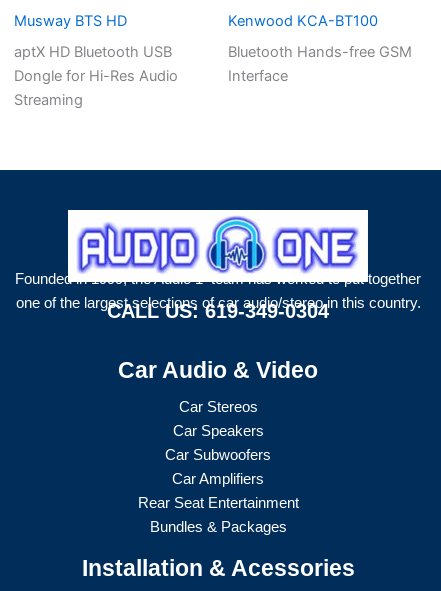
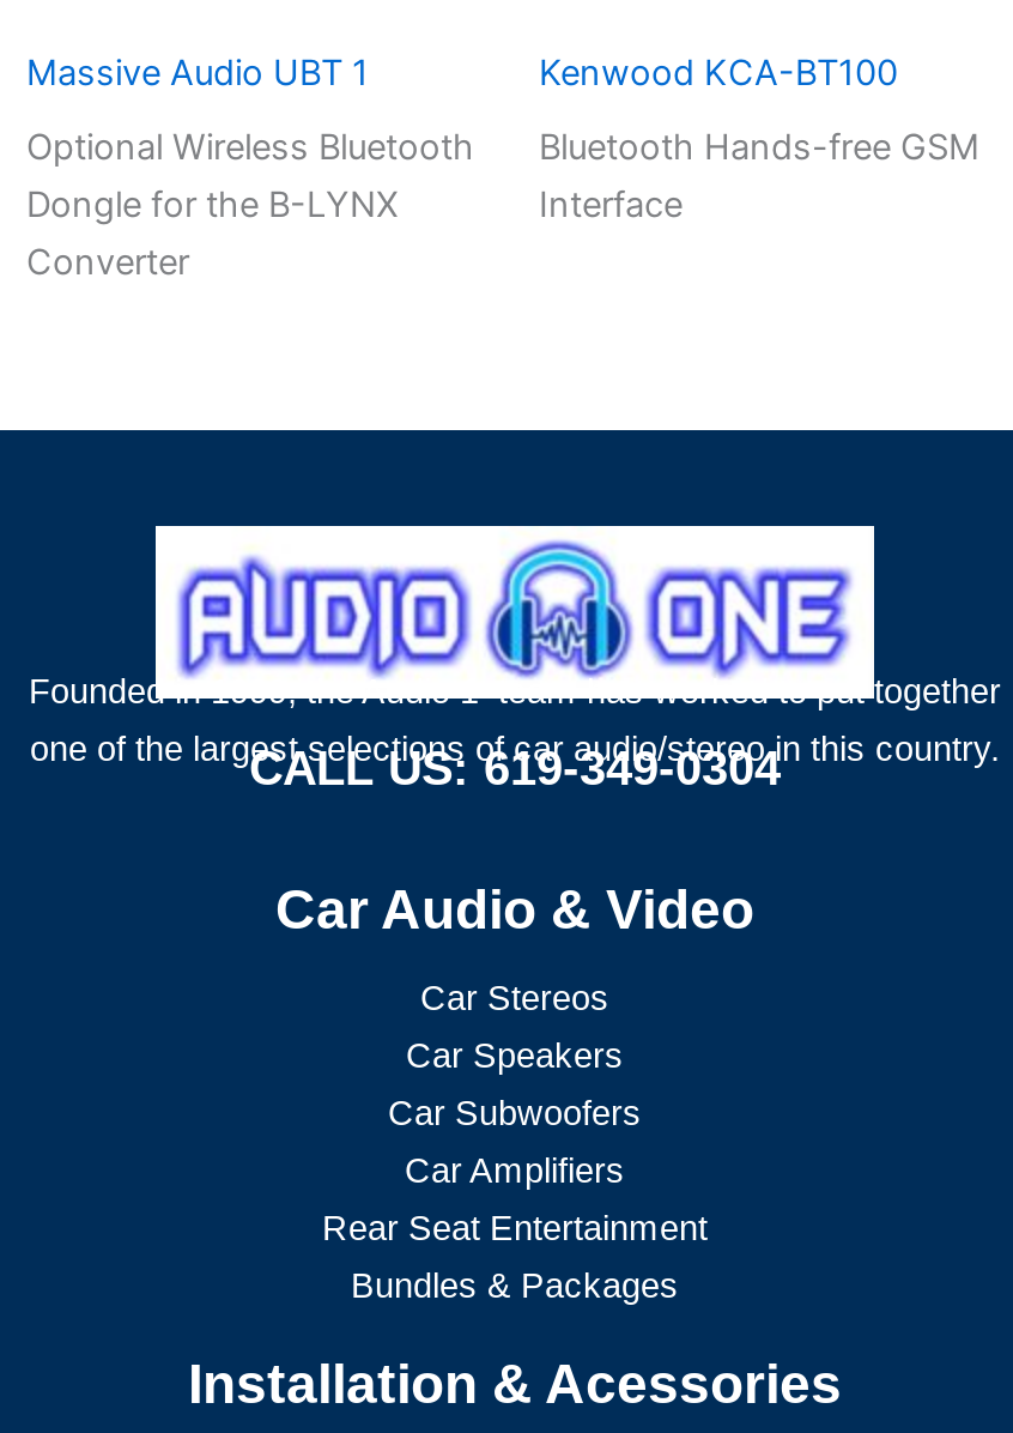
- Musway BTS HD
+ Massive Audio UBT 1

- aptX HD Bluetooth USB
- Dongle for Hi-Res Audio
- Streaming
+ Optional Wireless Bluetooth
+ Dongle for the B-LYNX
+ Converter
